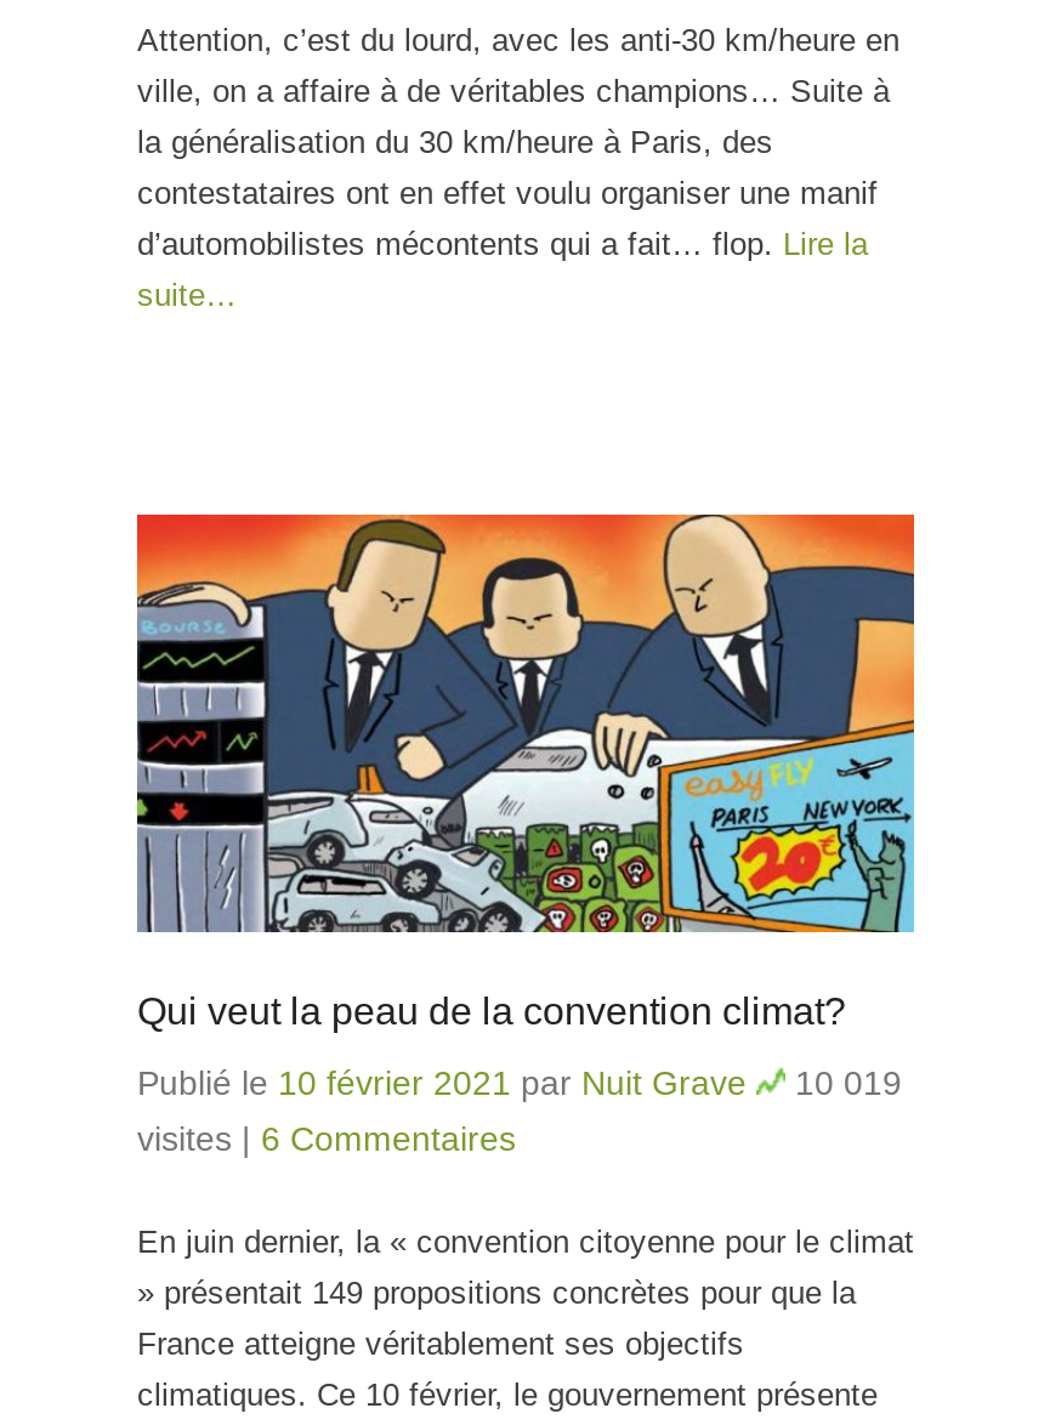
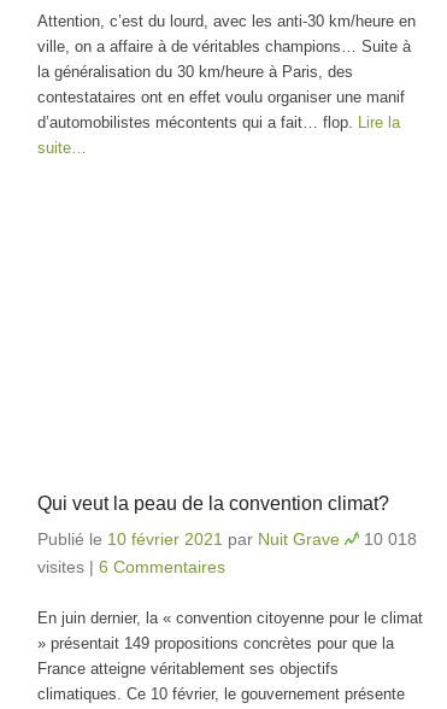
- [image]

- Publié le 10 février 2021 par Nuit Grave 10 019
+ Publié le 10 février 2021 par Nuit Grave 10 018
